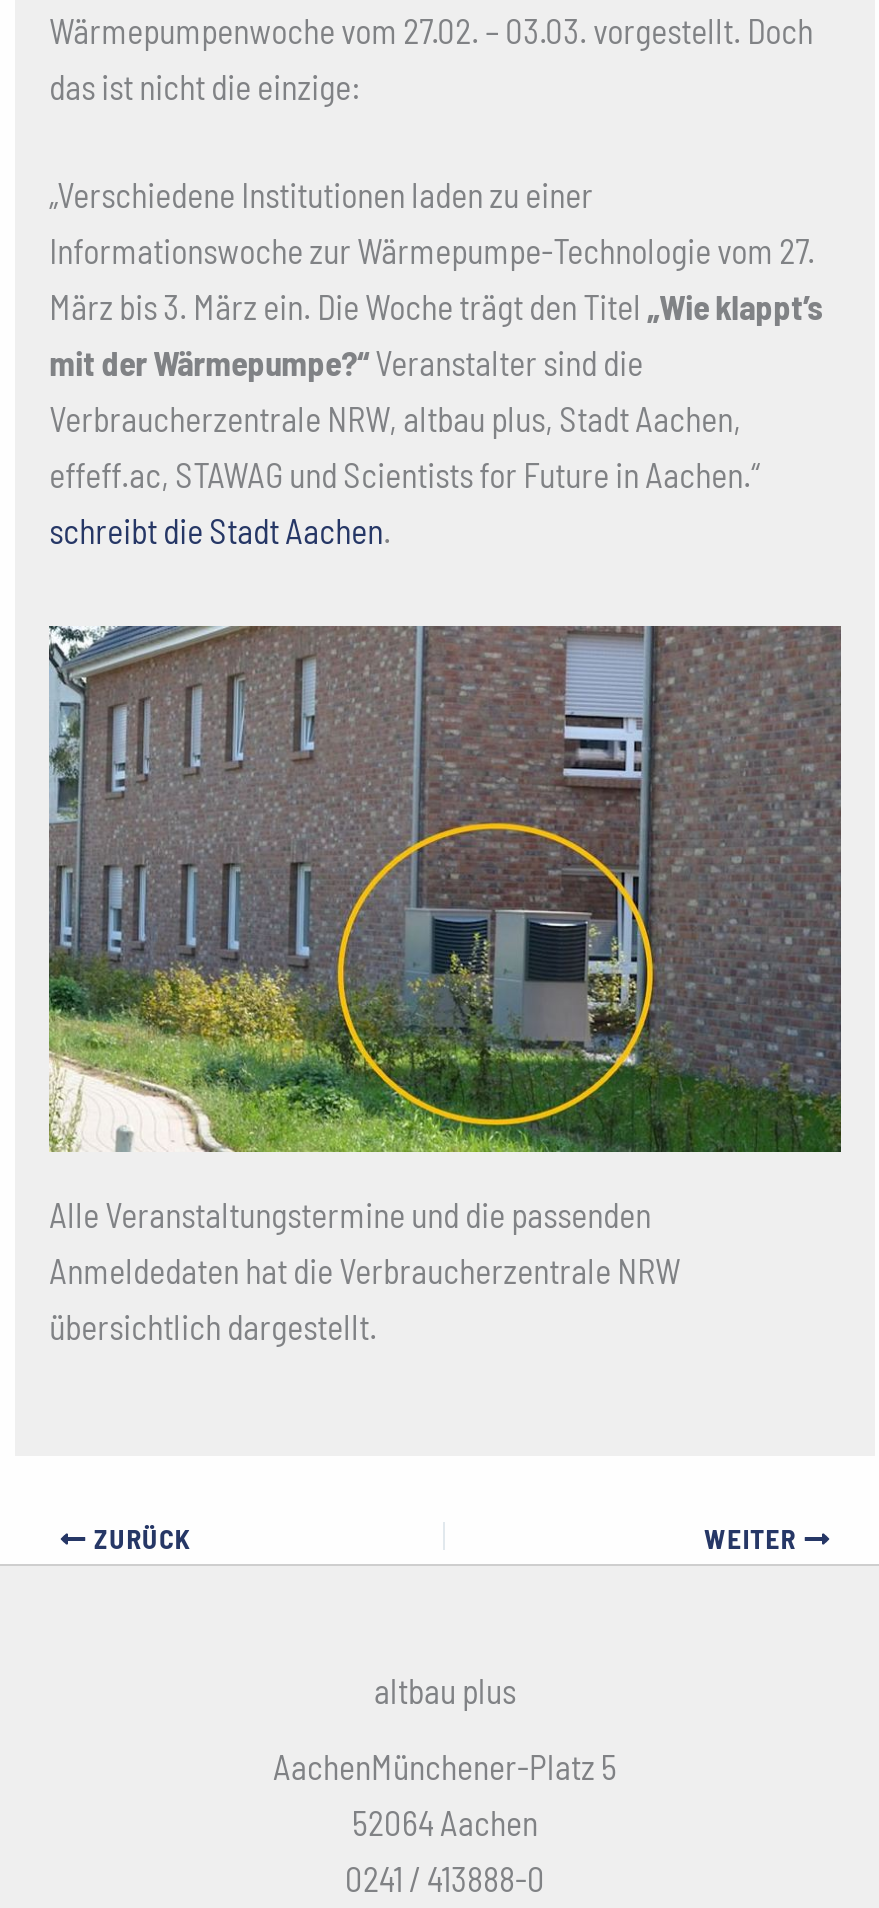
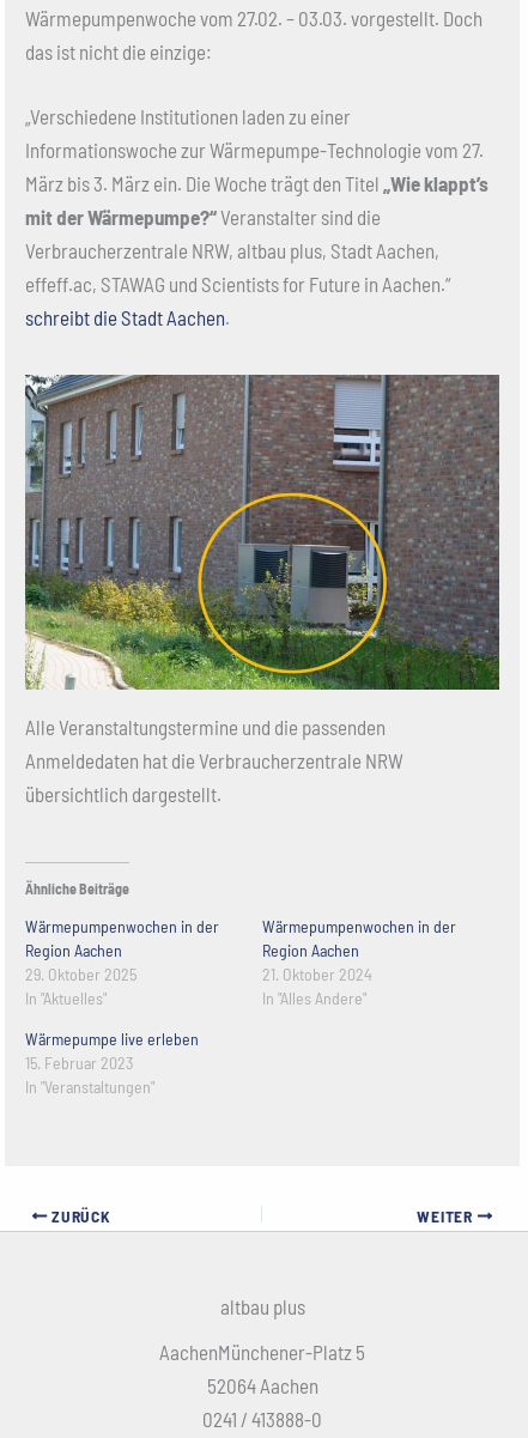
+ Ähnliche Beiträge
+ Wärmepumpenwochen in der
+ Region Aachen
+ 29. Oktober 2025
+ In "Aktuelles"

+ Wärmepumpenwochen in der
+ Region Aachen
+ 21. Oktober 2024
+ In "Alles Andere"
+ Wärmepumpe live erleben
+ 15. Februar 2023
+ In "Veranstaltungen"
